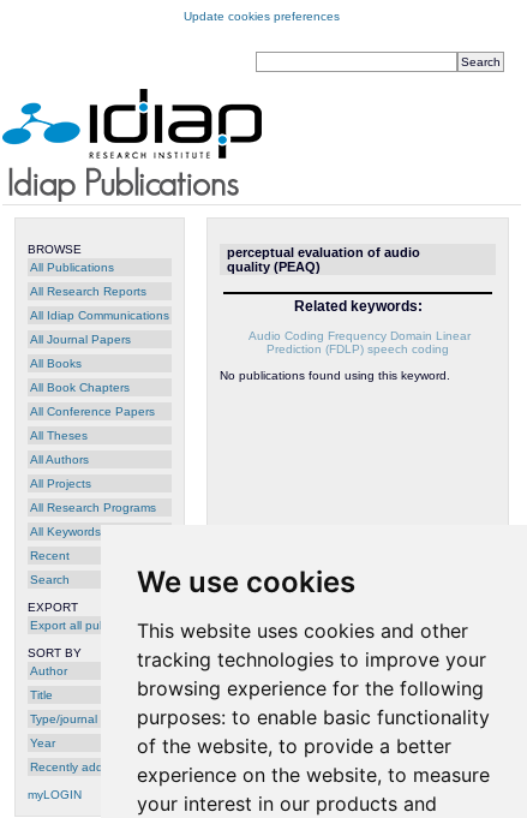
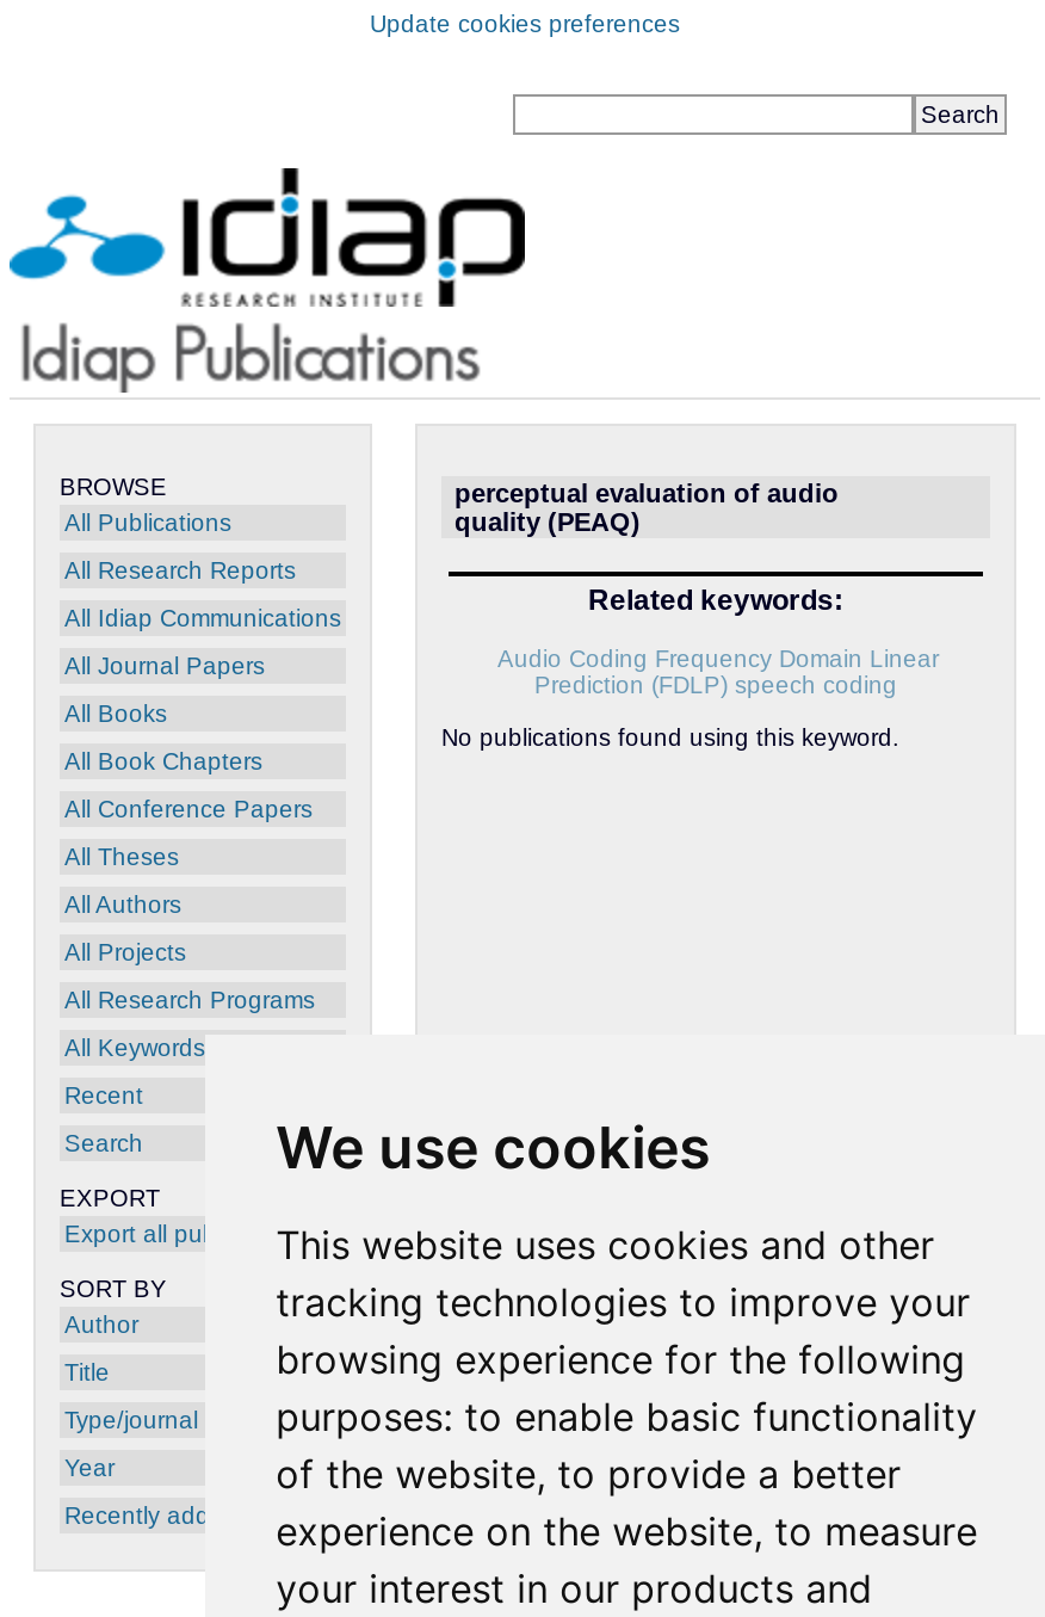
- myLOGIN
